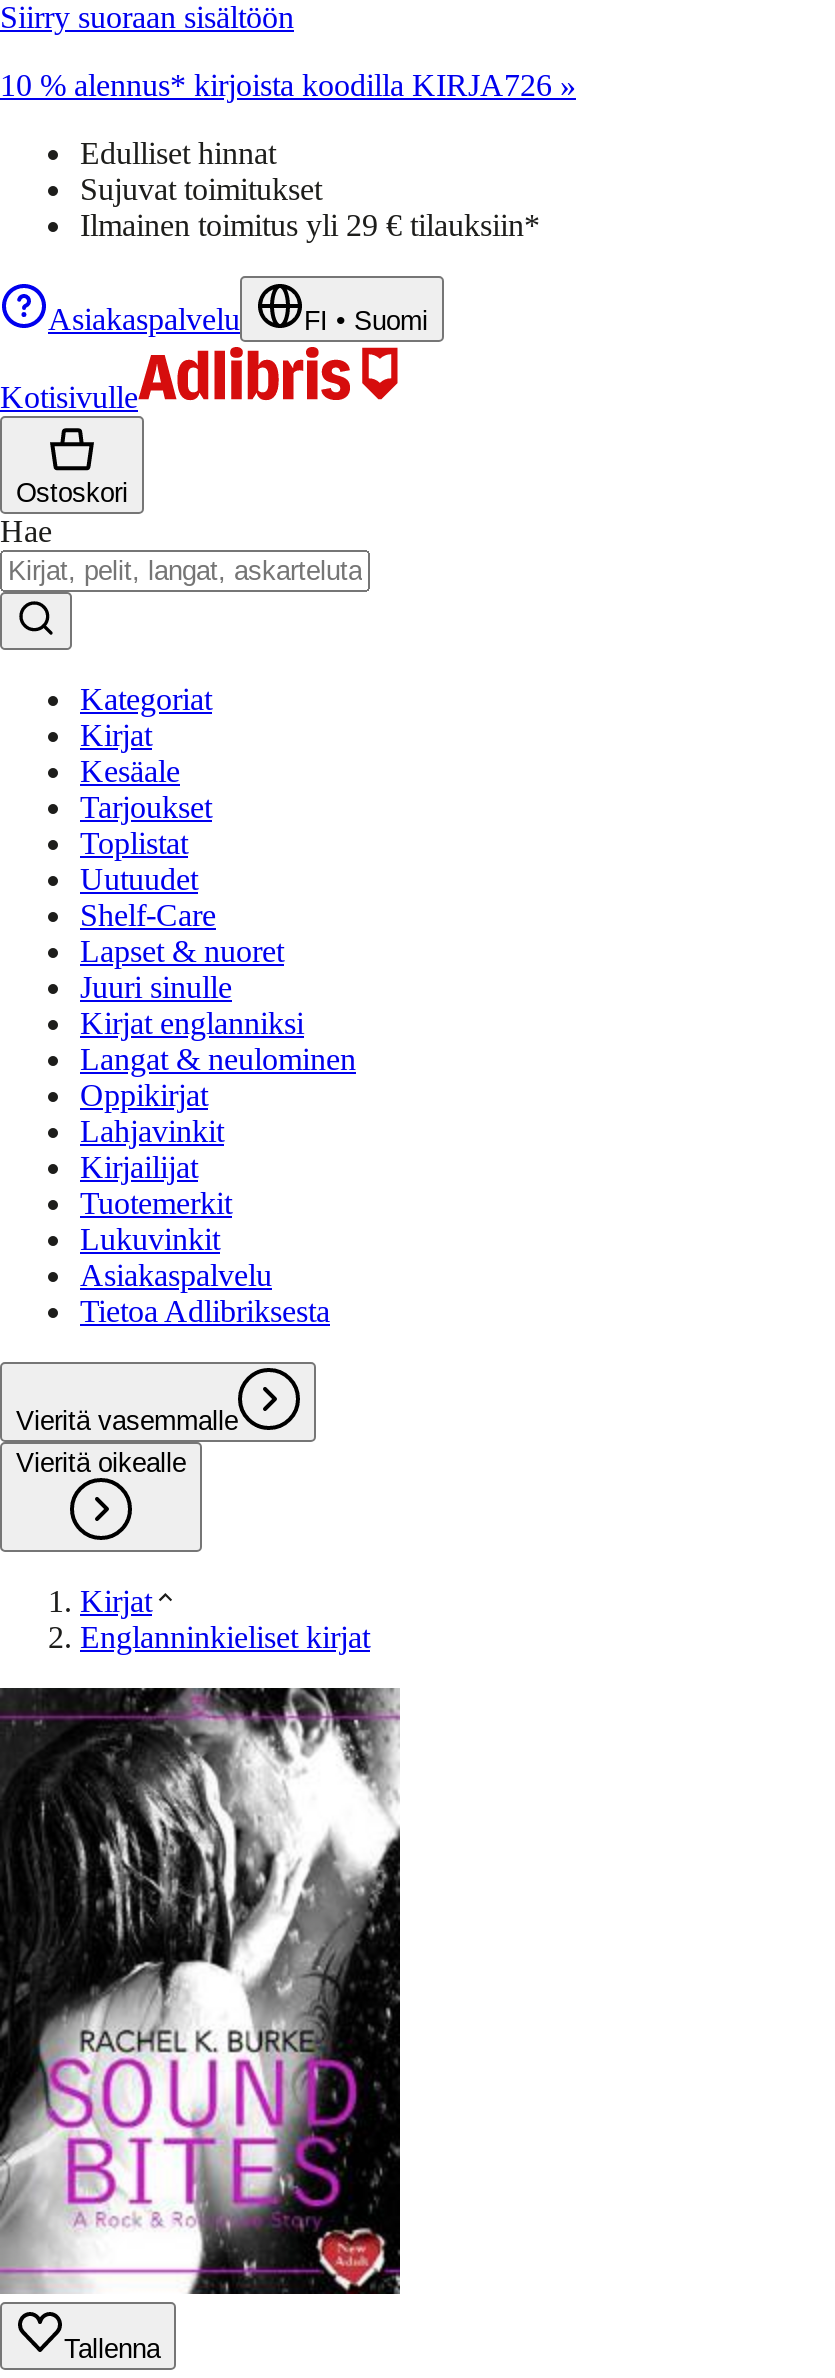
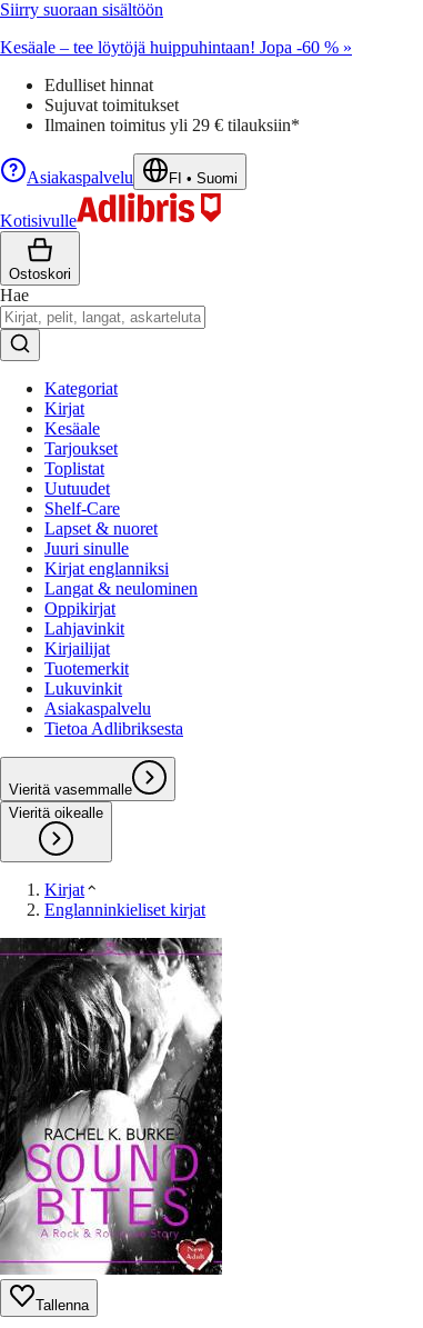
- 10 % alennus* kirjoista koodilla KIRJA726 »
+ Kesäale – tee löytöjä huippuhintaan! Jopa -60 % »
